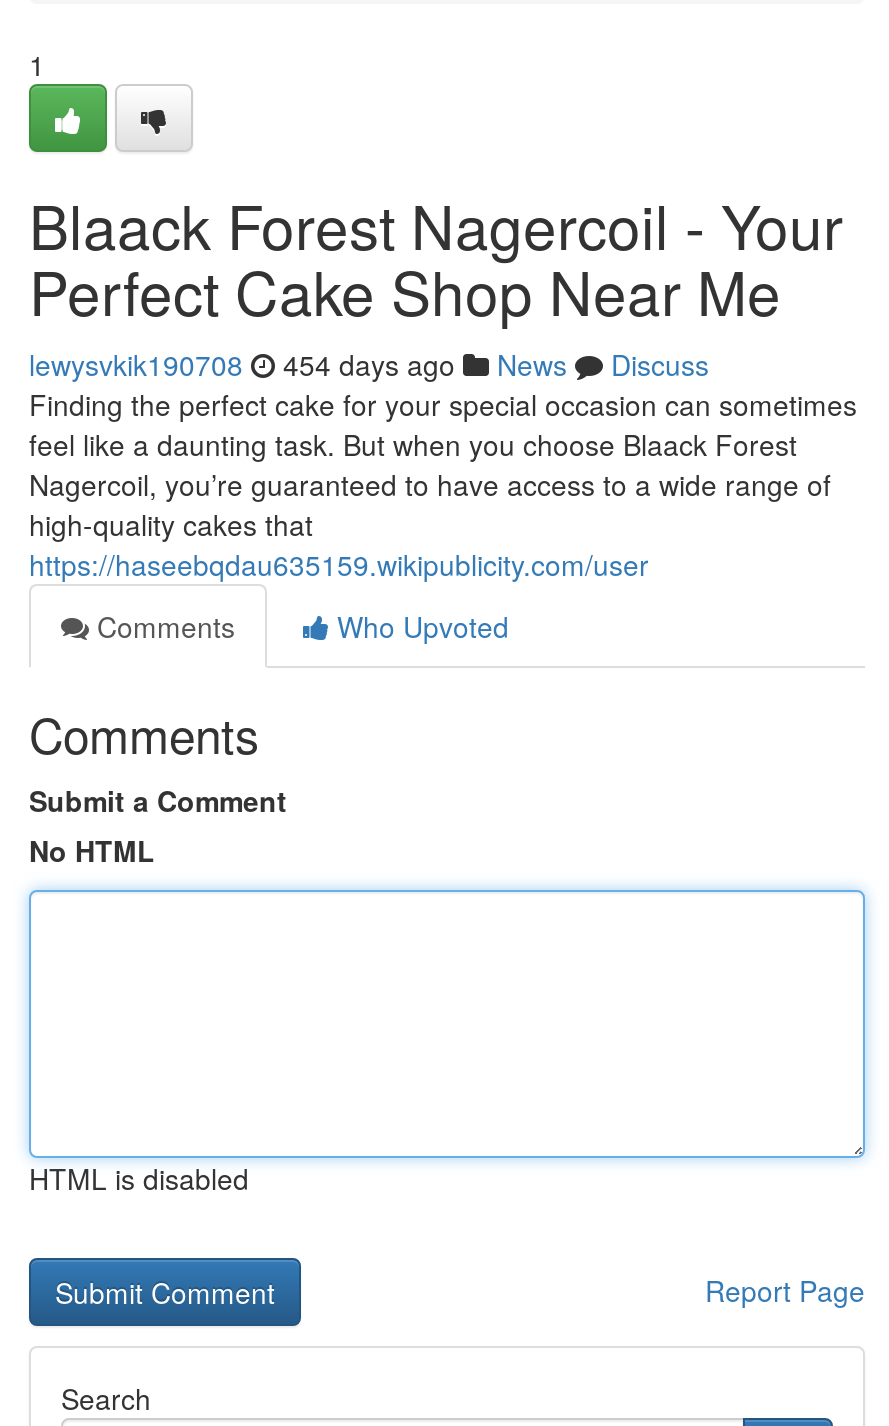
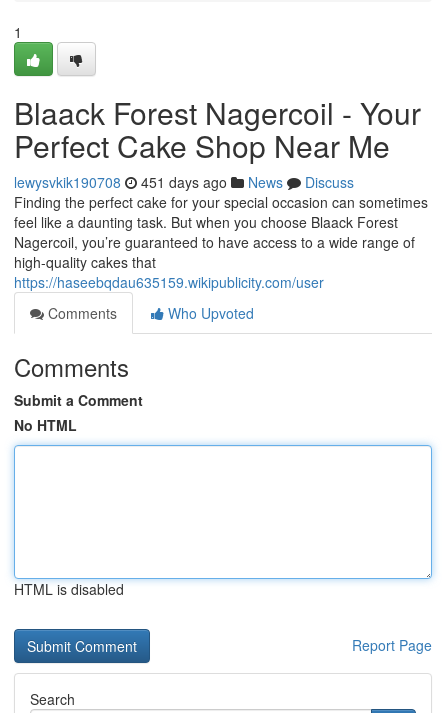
- lewysvkik190708 454 days ago News Discuss
+ lewysvkik190708 451 days ago News Discuss
